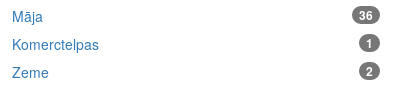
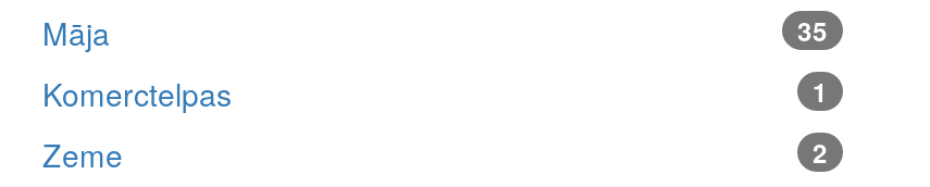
- 36
+ 35
